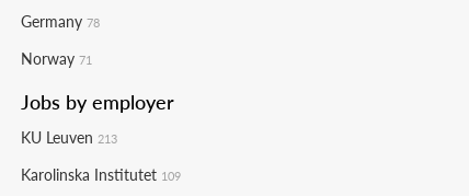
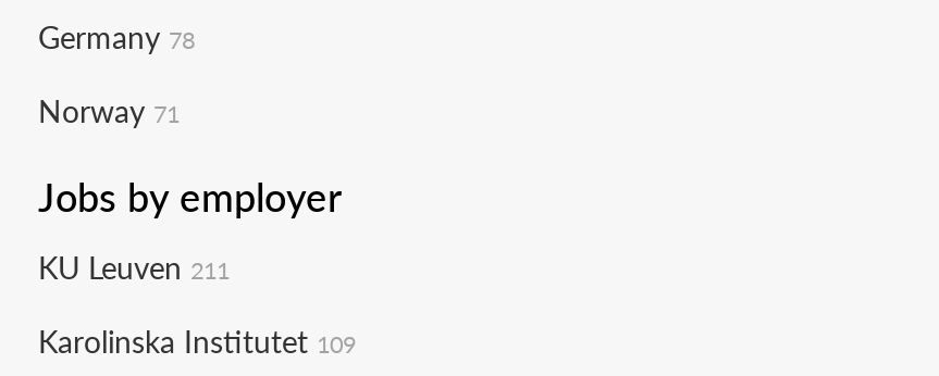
- KU Leuven 213
+ KU Leuven 211
